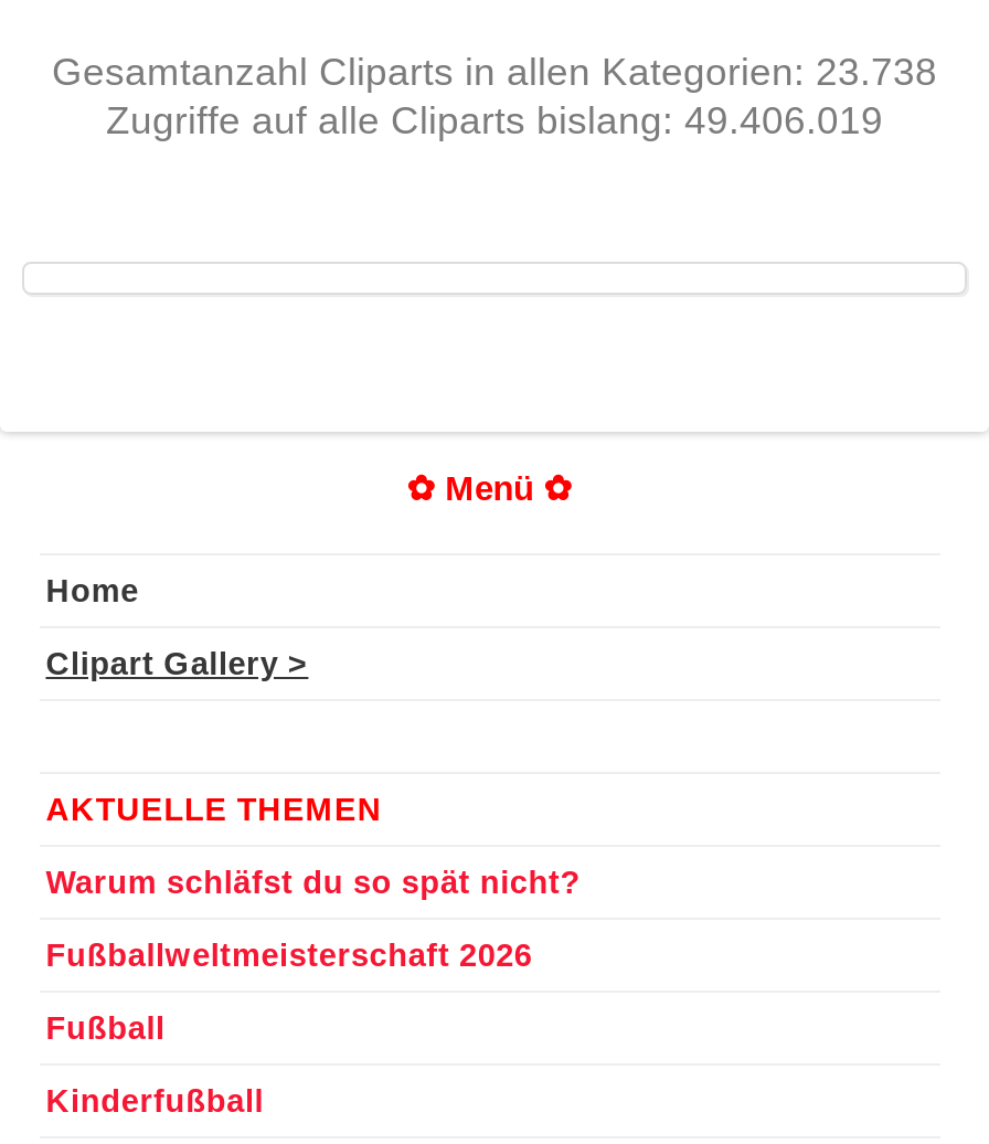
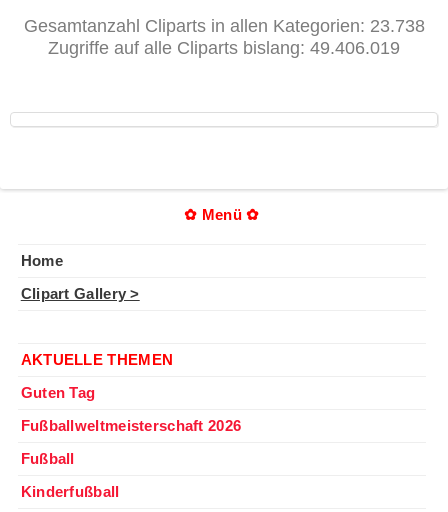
- Warum schläfst du so spät nicht?
+ Guten Tag
